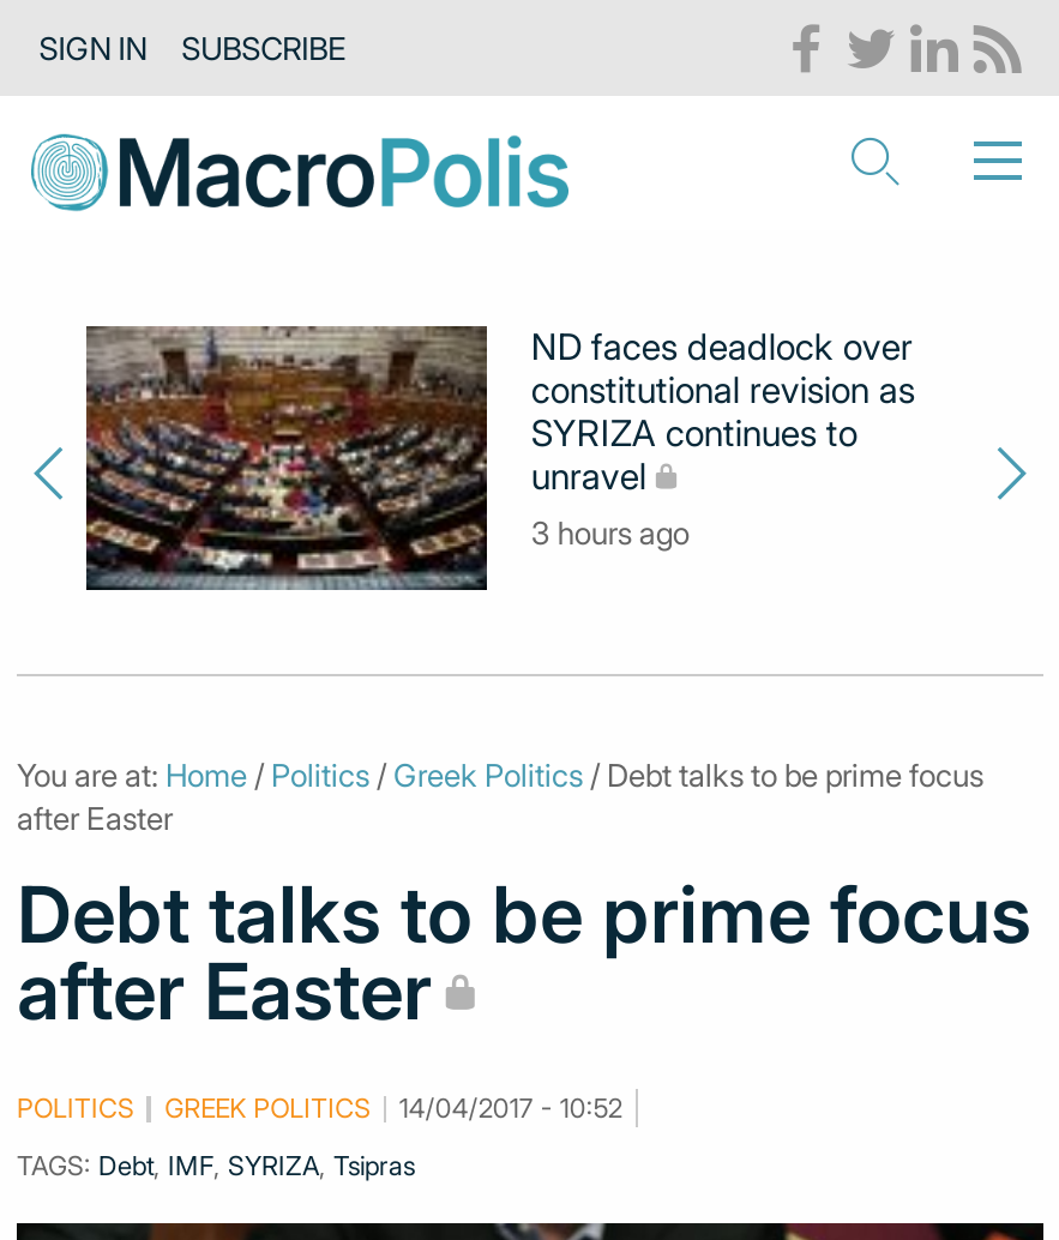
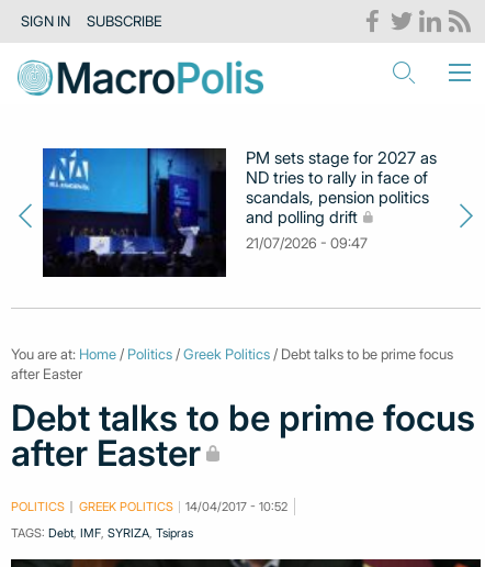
- [image]
- ND faces deadlock over
- constitutional revision as
- SYRIZA continues to
- unravel
- 3 hours ago
+ [image]
+ PM sets stage for 2027 as
+ ND tries to rally in face of
+ scandals, pension politics
+ and polling drift
+ 21/07/2026 - 09:47
